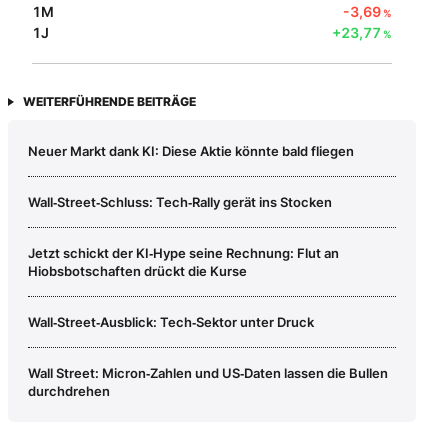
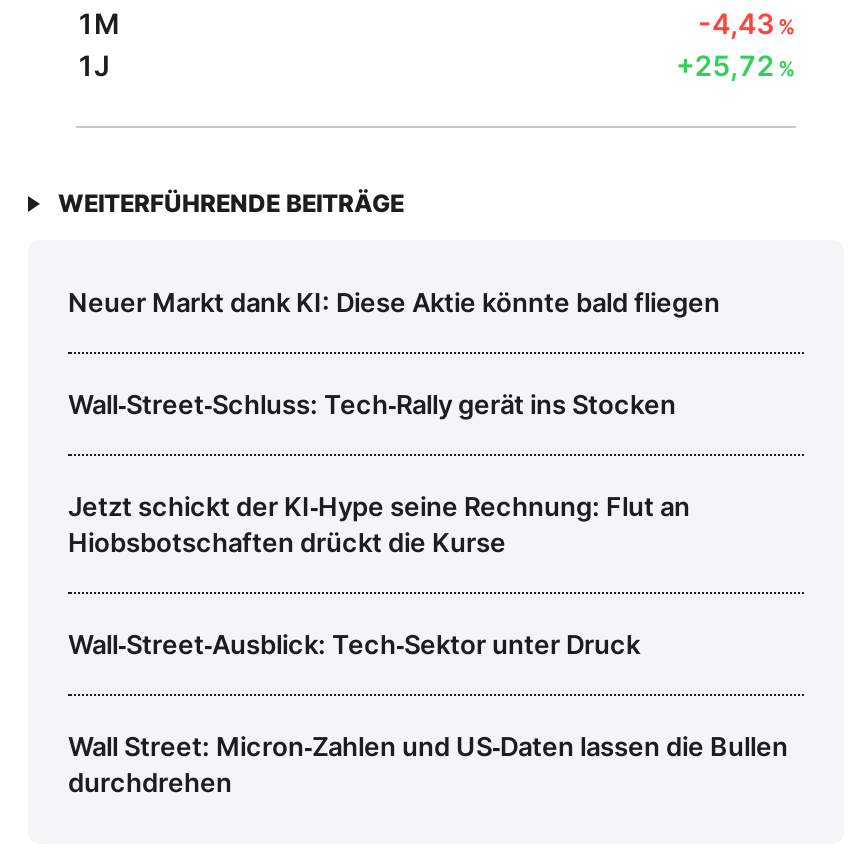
- -3,69%
+ -4,43%

- +23,77%
+ +25,72%
